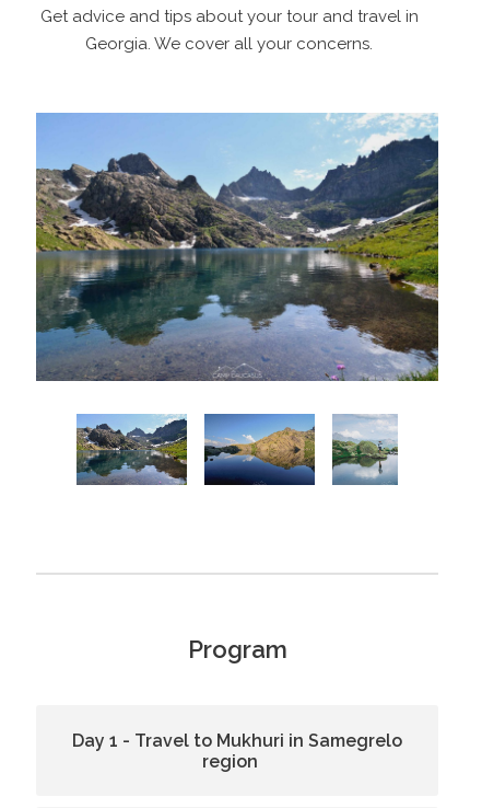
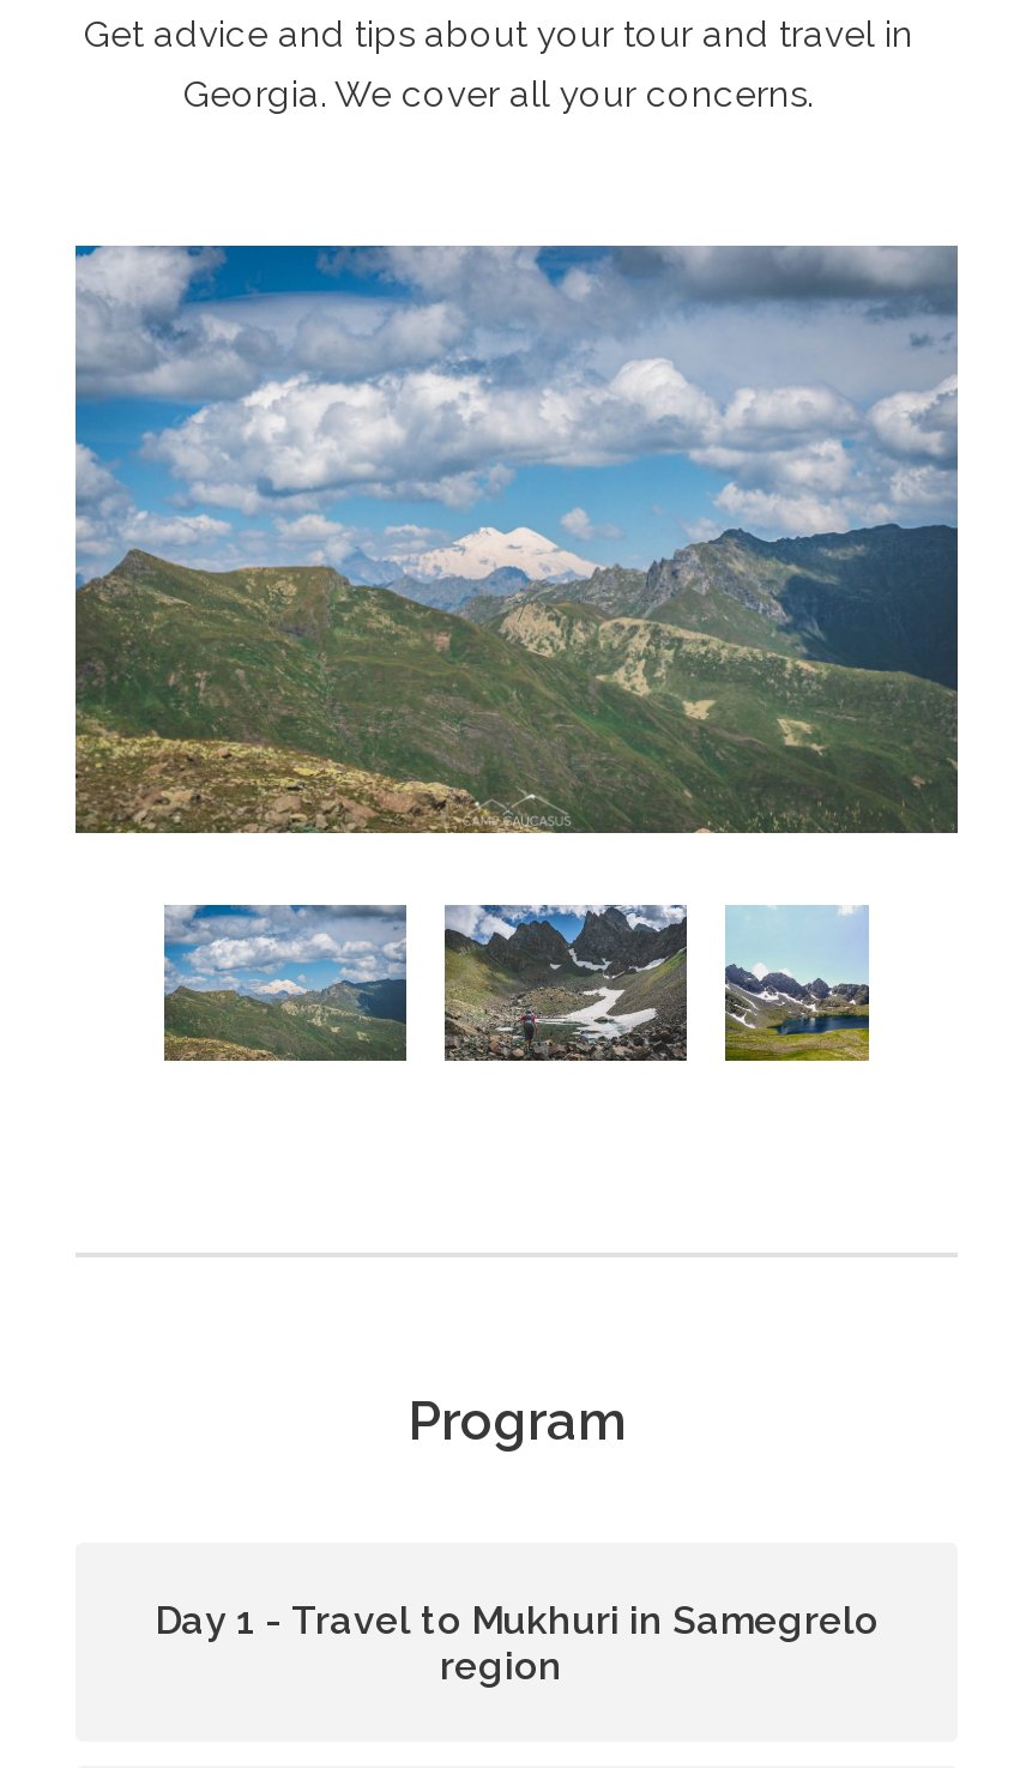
- [image]
+ [image]

- [image]
+ [image]

- [image]
+ [image]

- [image]
+ [image]
